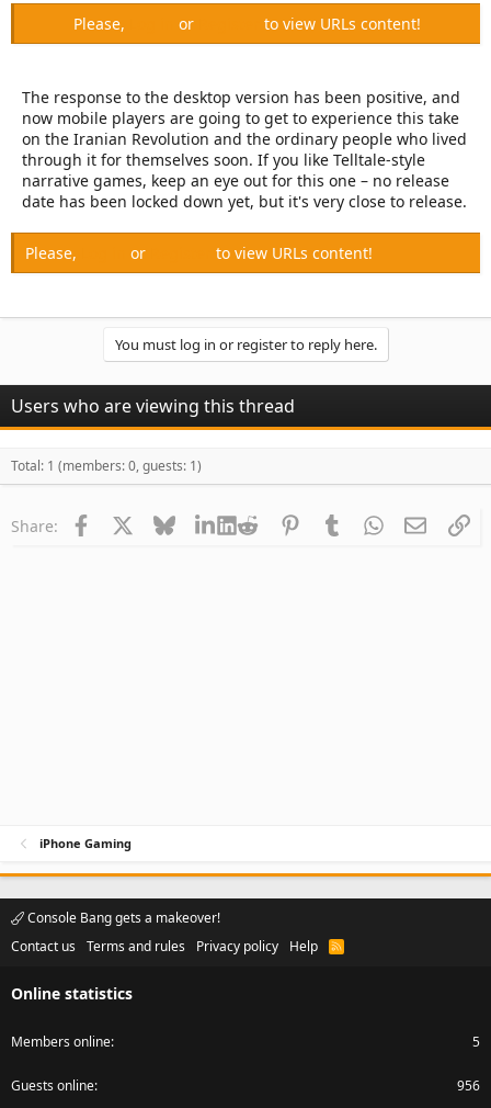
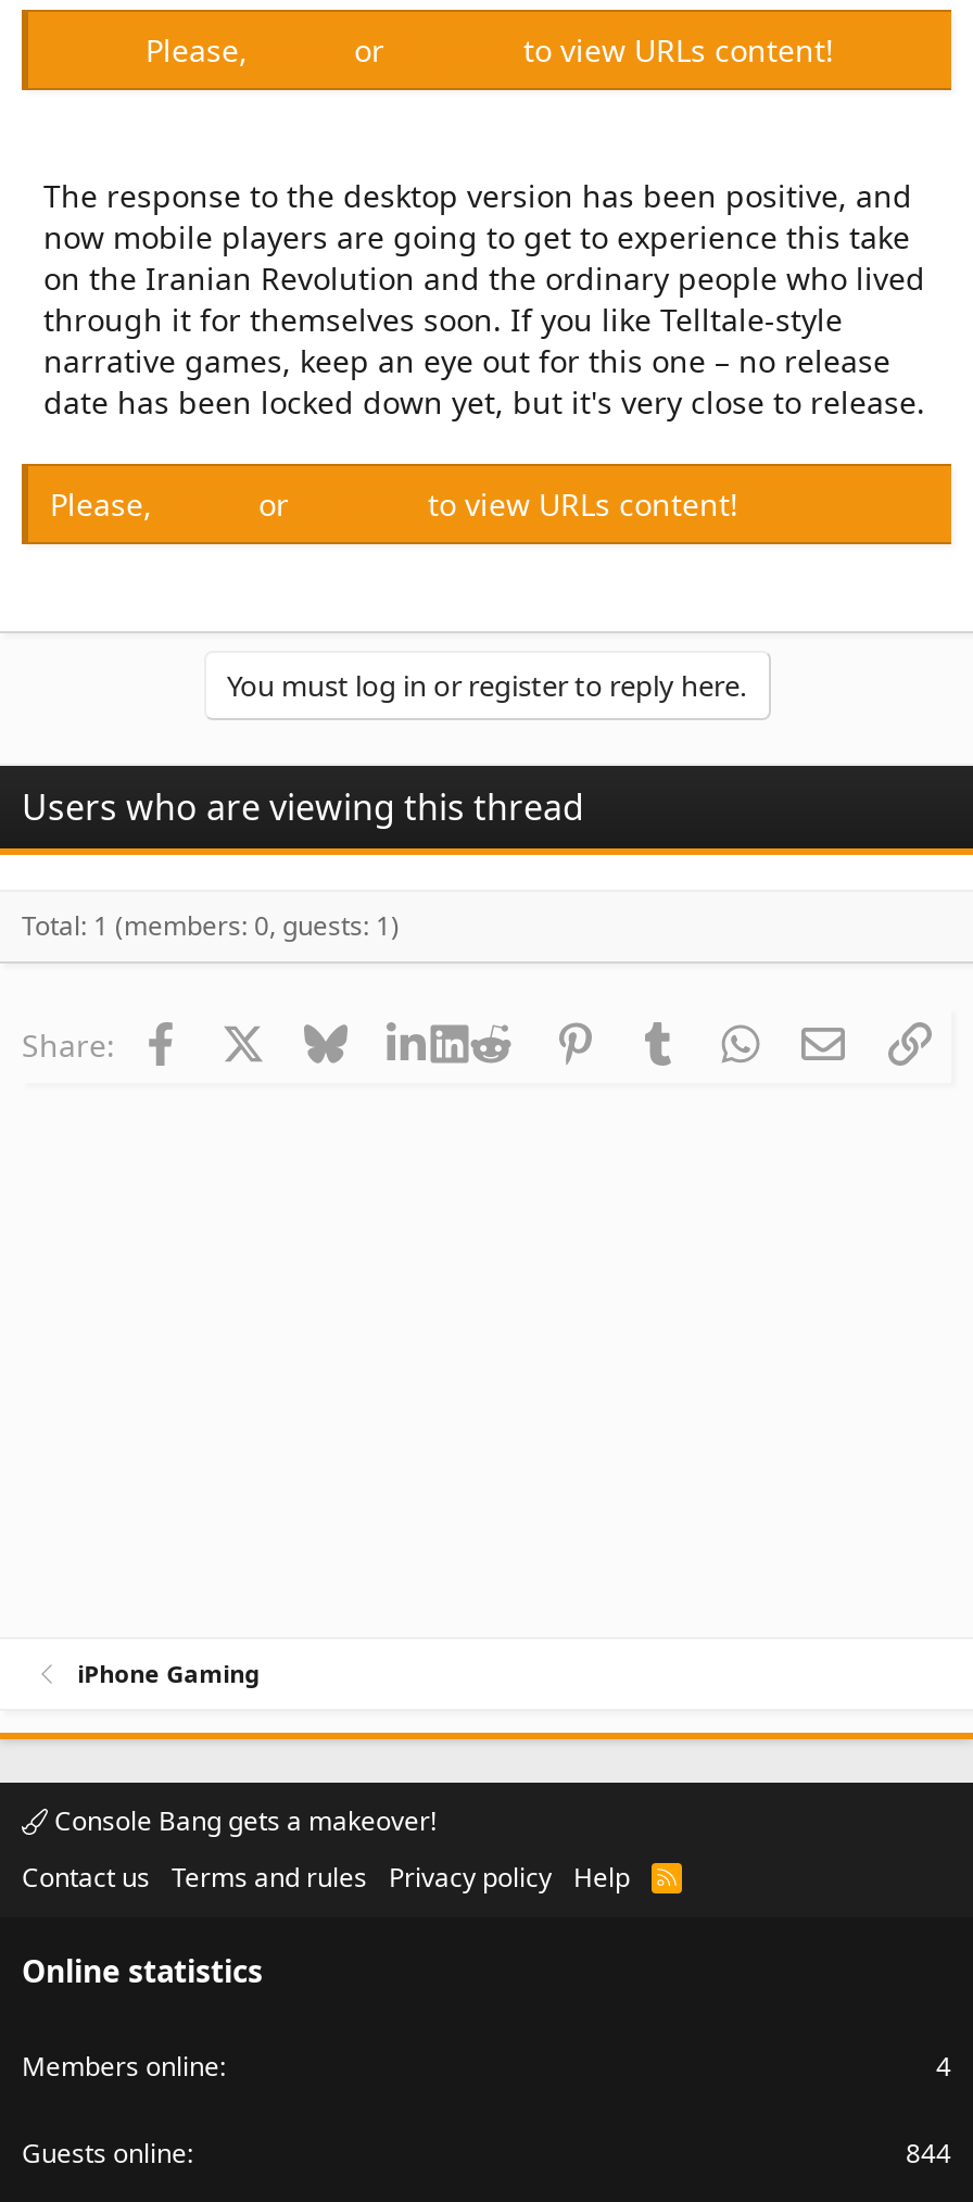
- 5
+ 4

- 956
+ 844
